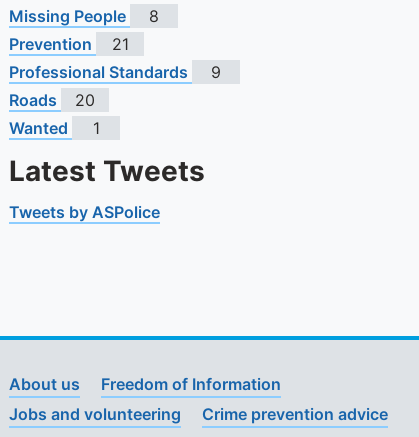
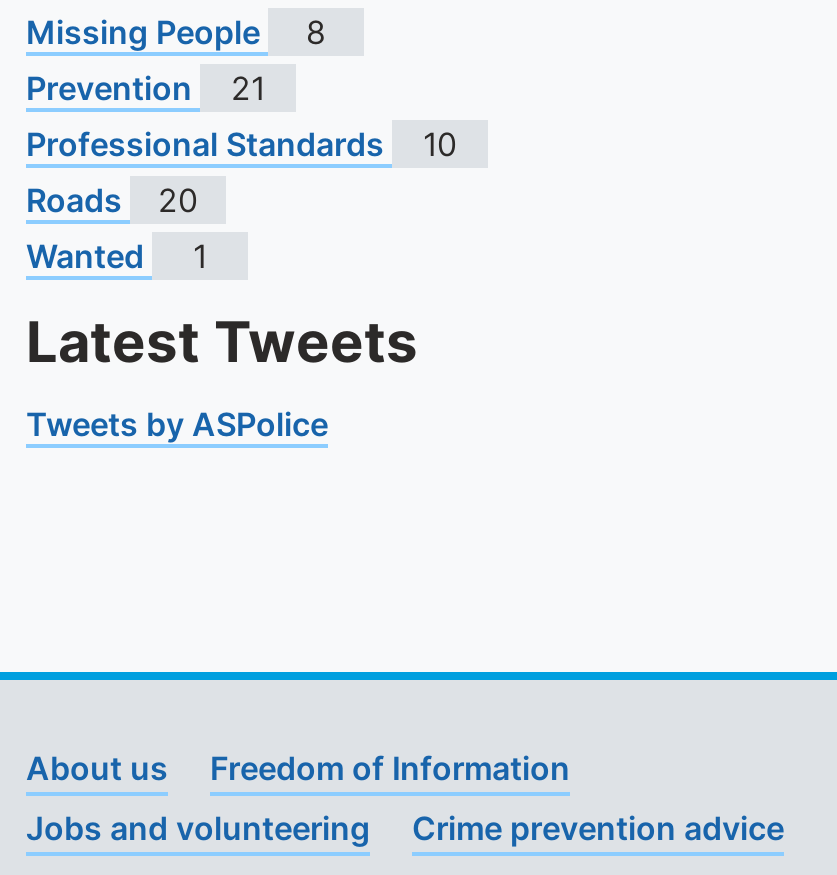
- Professional Standards 9
+ Professional Standards 10
